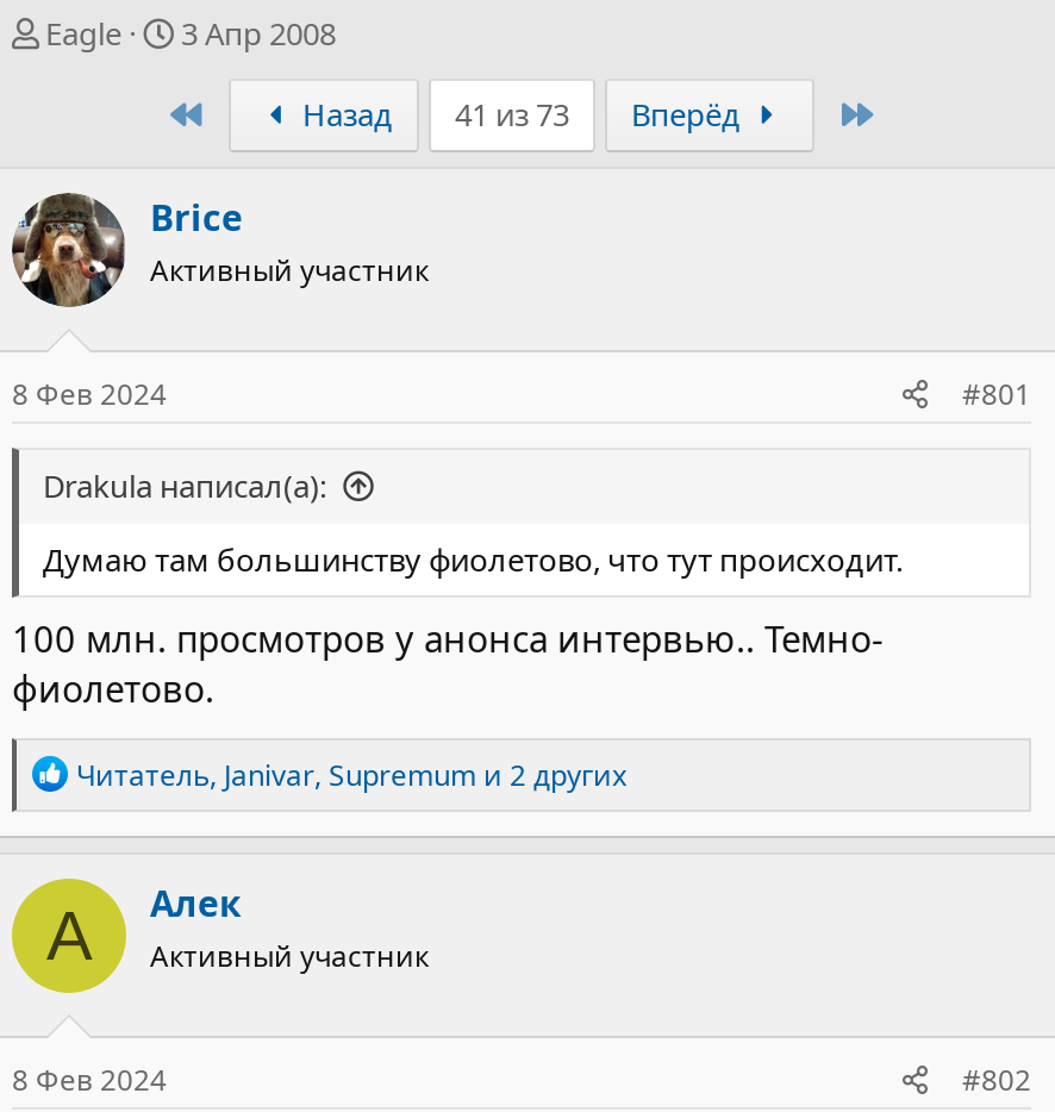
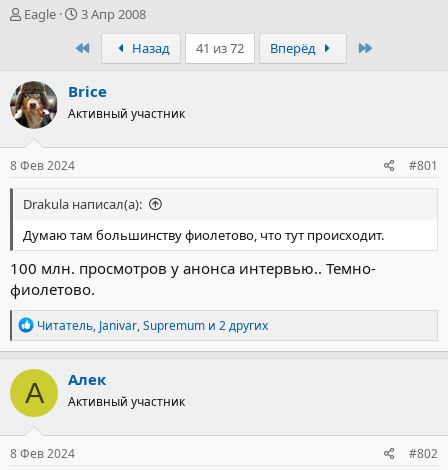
- 41 из 73
+ 41 из 72
